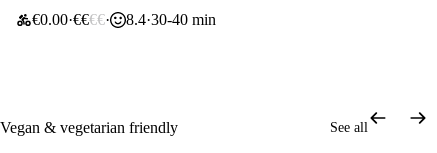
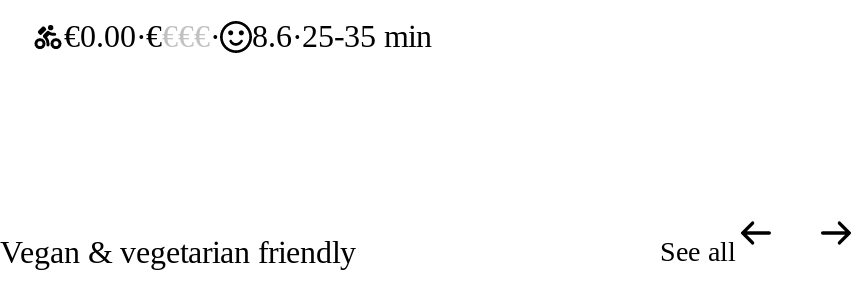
- €0.00 €€€€ 8.4 30-40 min
+ €0.00 €€€€ 8.6 25-35 min
